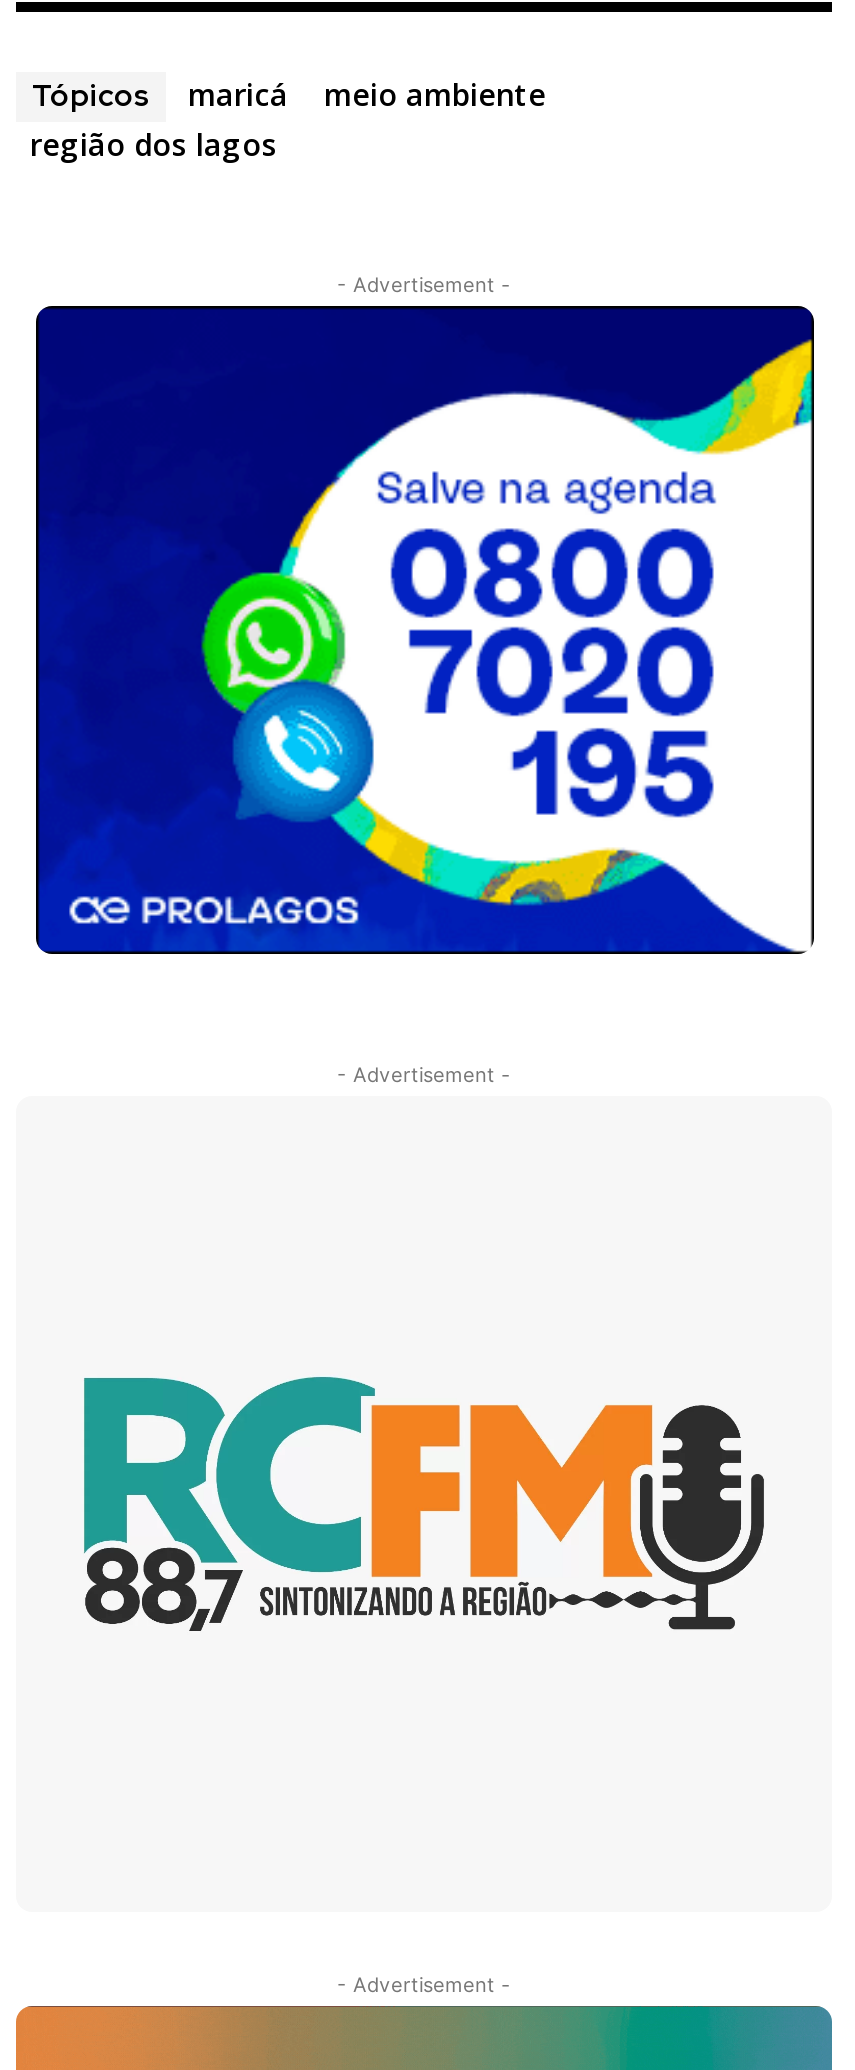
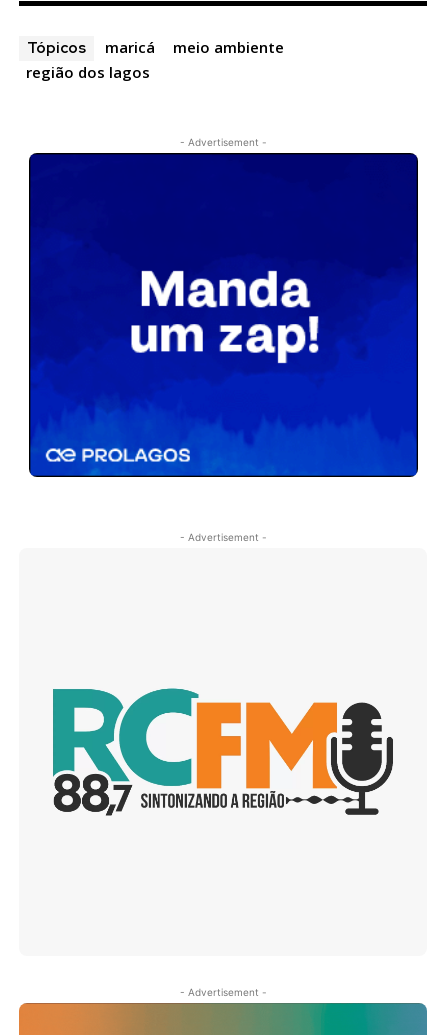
- [image]
+ [image]
